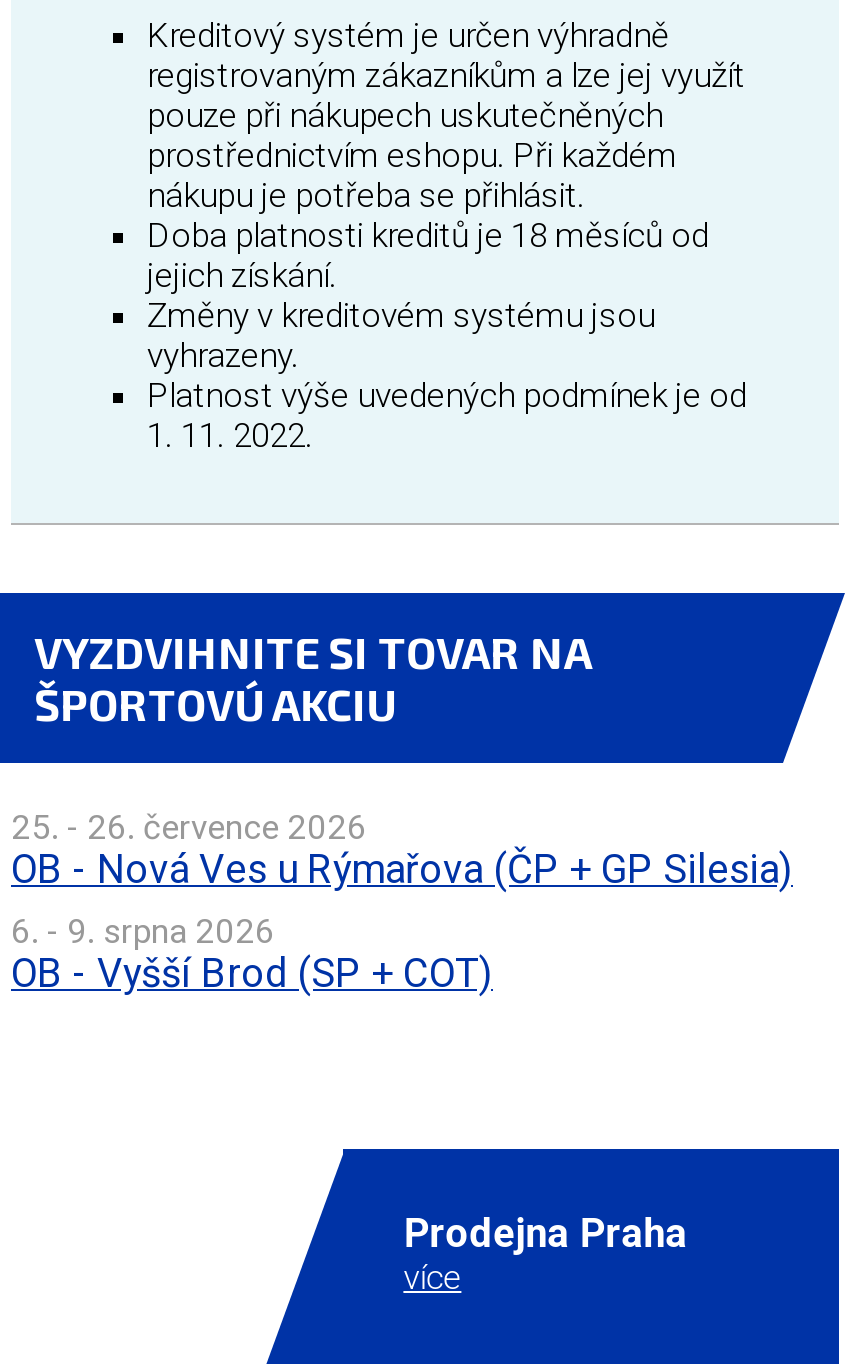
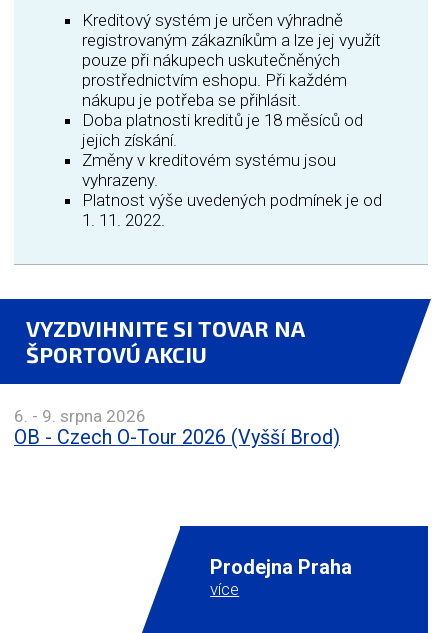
- 25. - 26. července 2026
- OB - Nová Ves u Rýmařova (ČP + GP Silesia)

- OB - Vyšší Brod (SP + COT)
+ OB - Czech O-Tour 2026 (Vyšší Brod)
